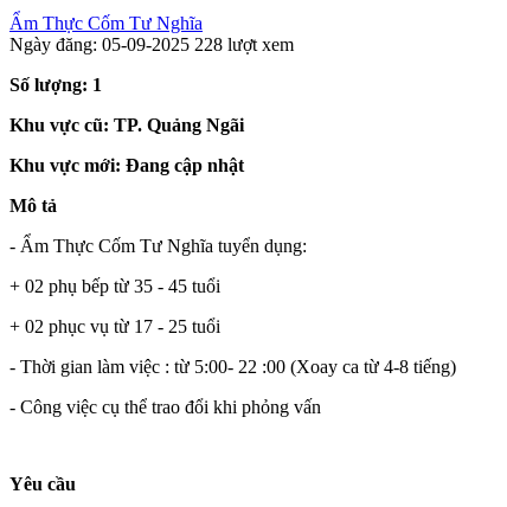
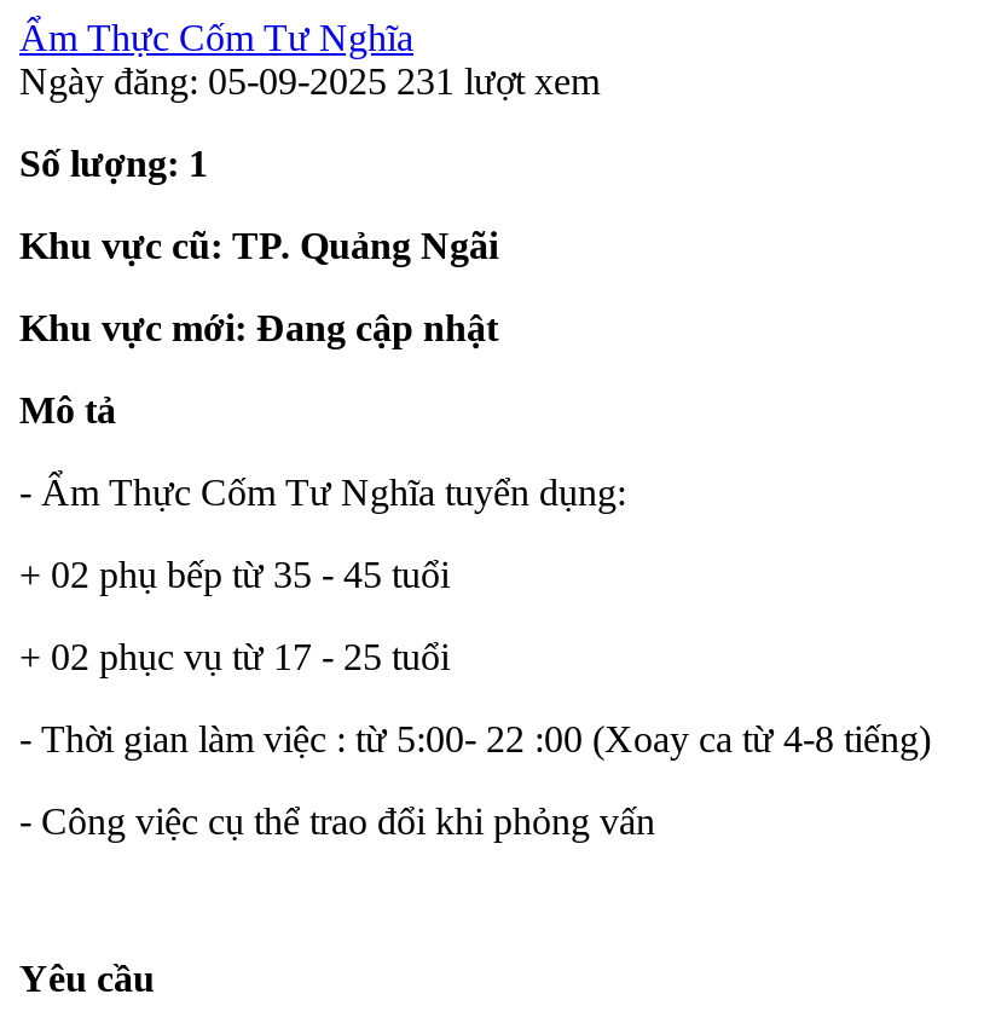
- Ngày đăng: 05-09-2025 228 lượt xem
+ Ngày đăng: 05-09-2025 231 lượt xem
